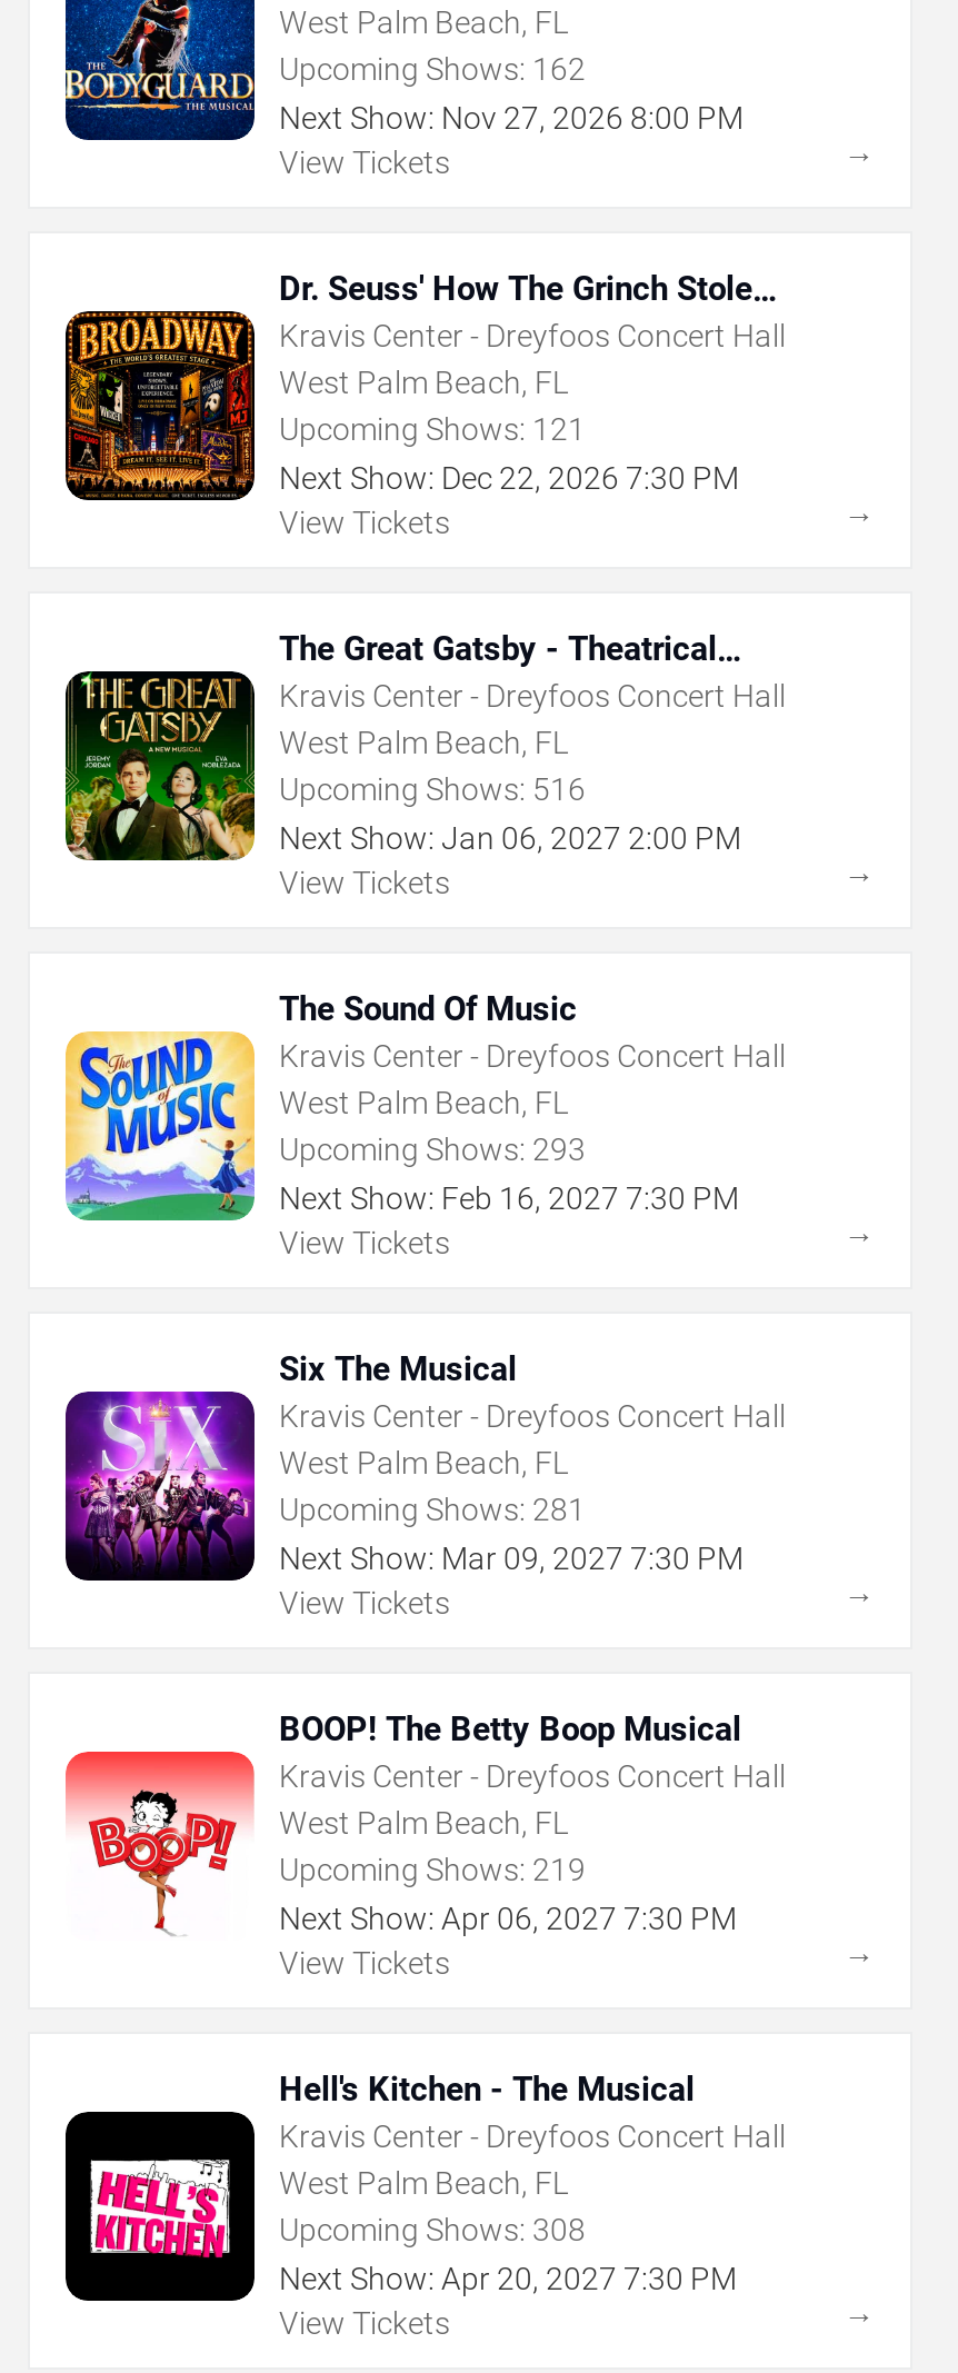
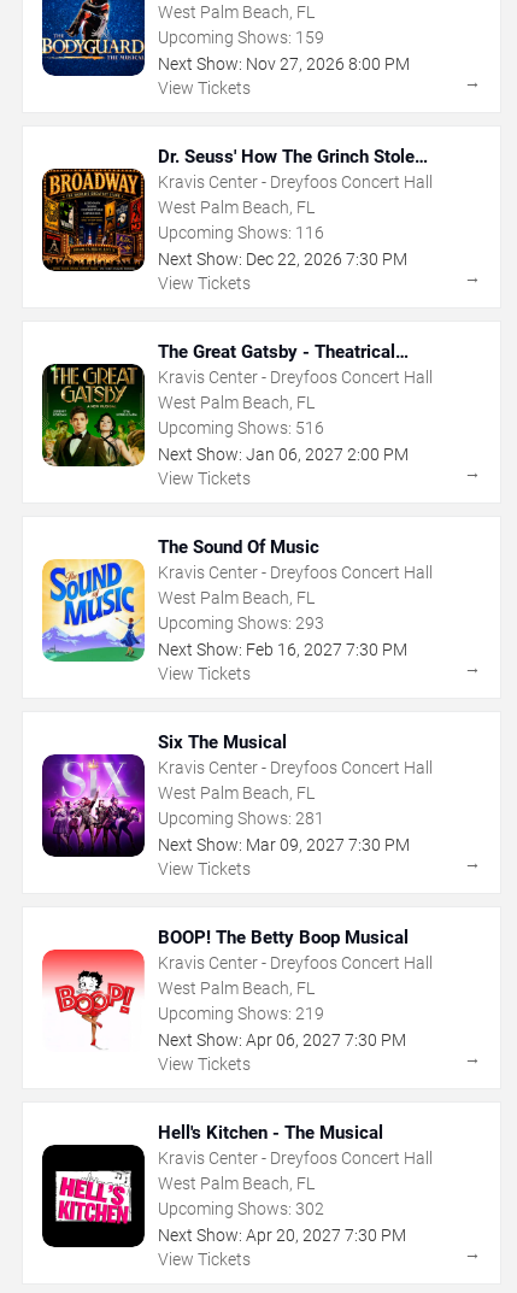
- Upcoming Shows: 162
+ Upcoming Shows: 159

- Upcoming Shows: 121
+ Upcoming Shows: 116

- Upcoming Shows: 308
+ Upcoming Shows: 302
